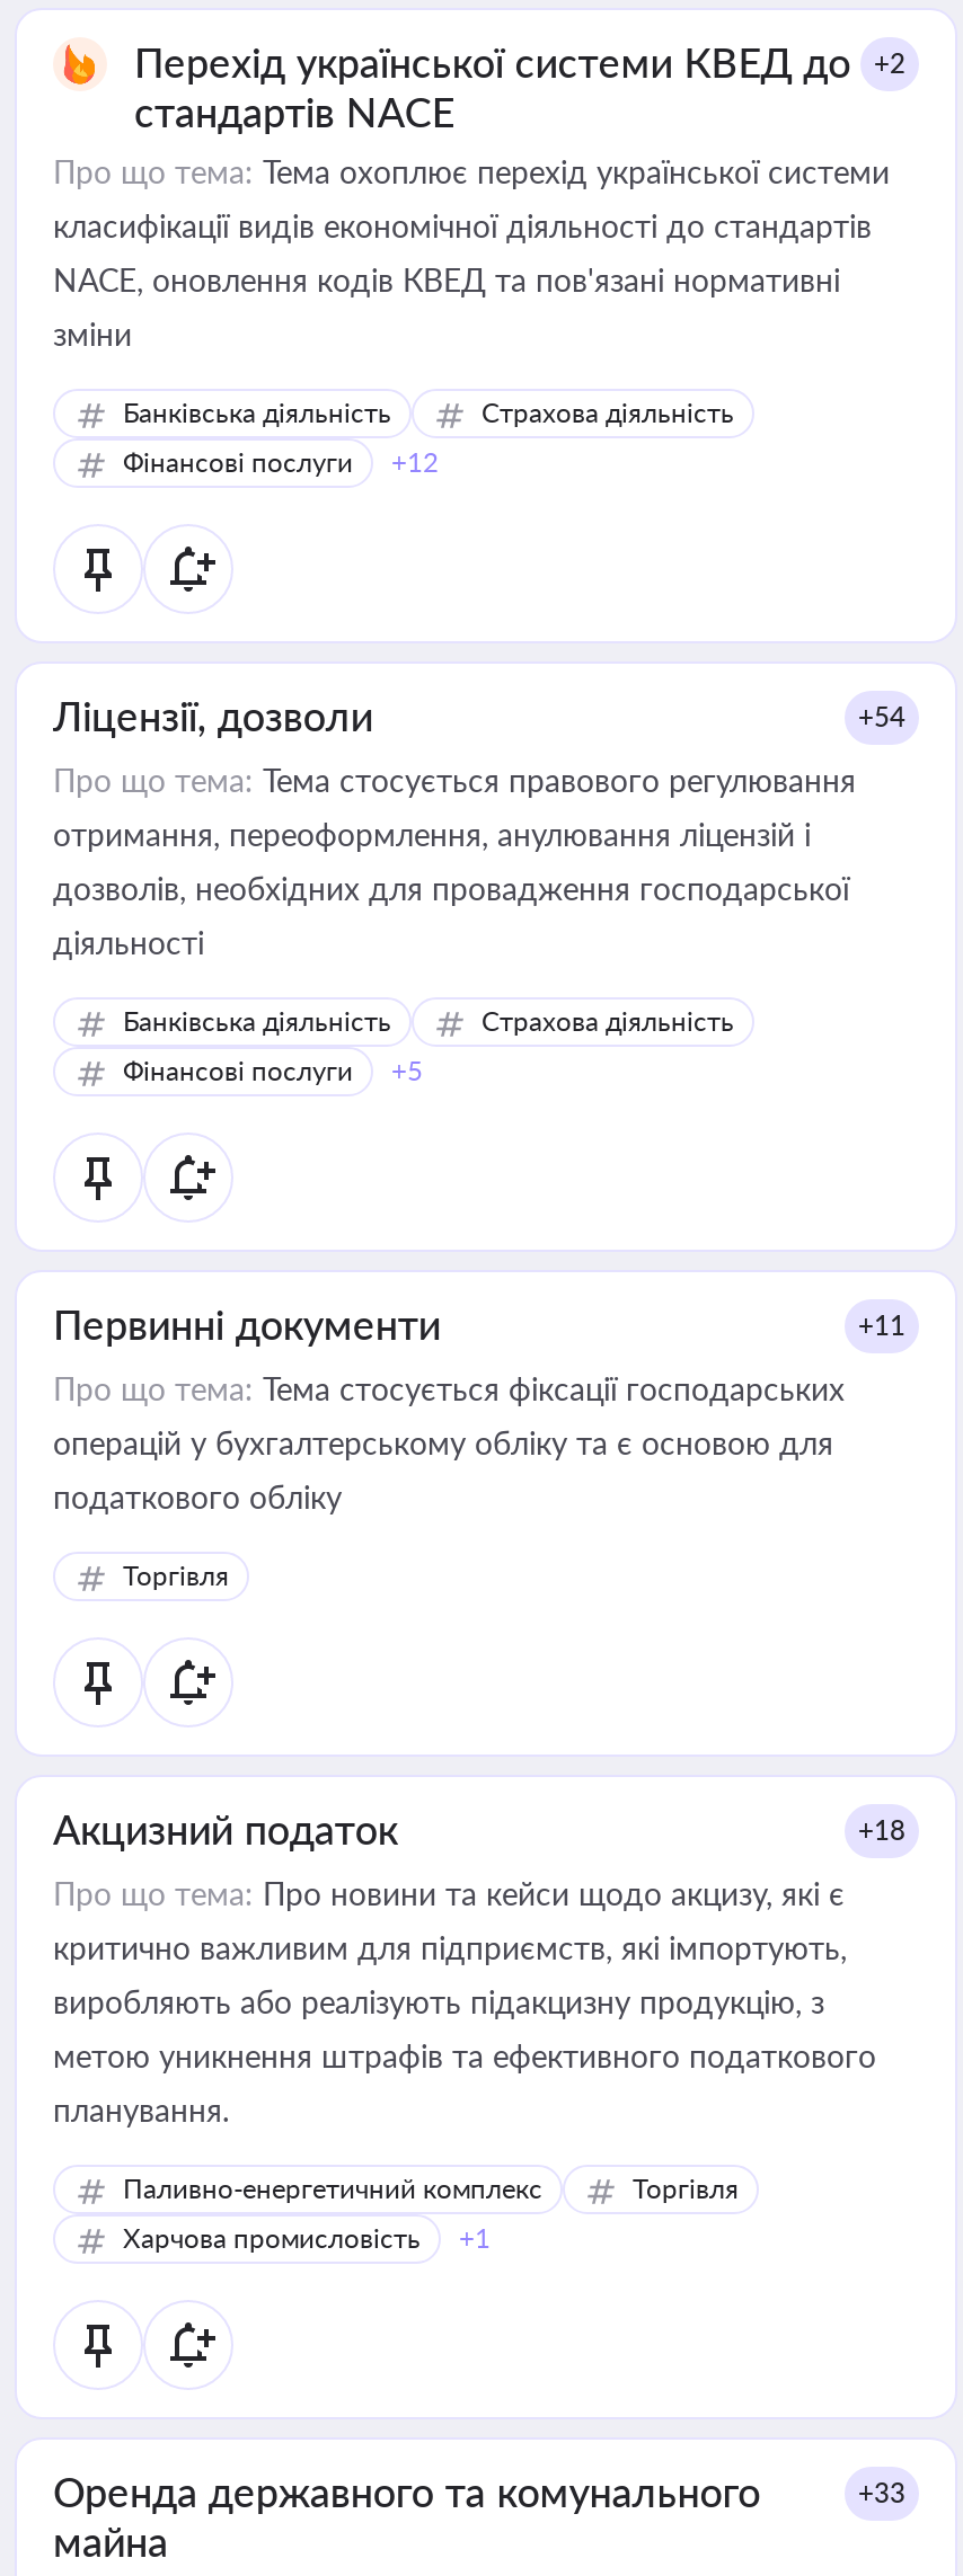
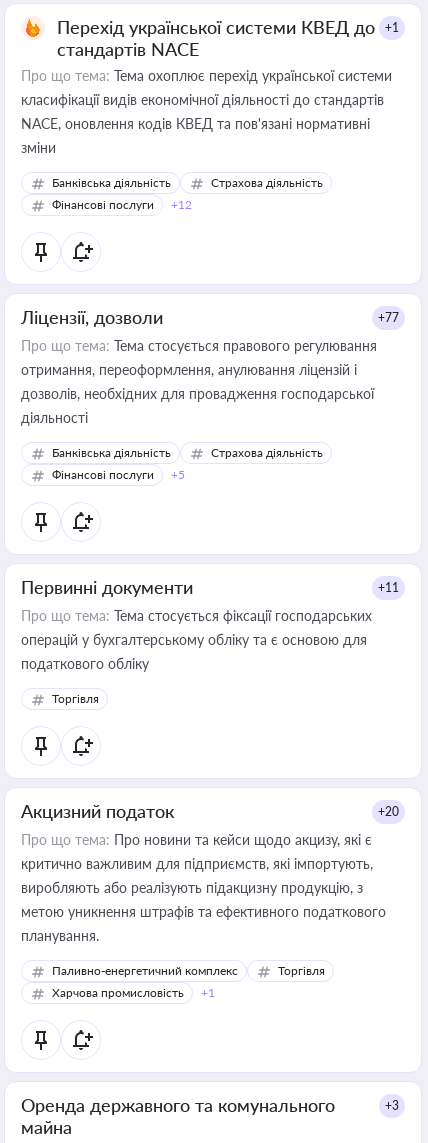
- Перехід української системи КВЕД до +2
+ Перехід української системи КВЕД до +1

- +54
+ +77

- +18
+ +20

- +33
+ +3
